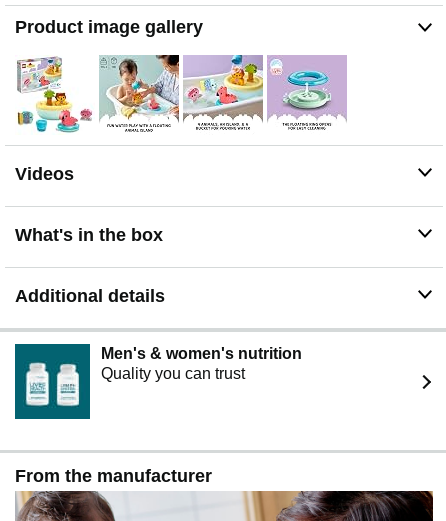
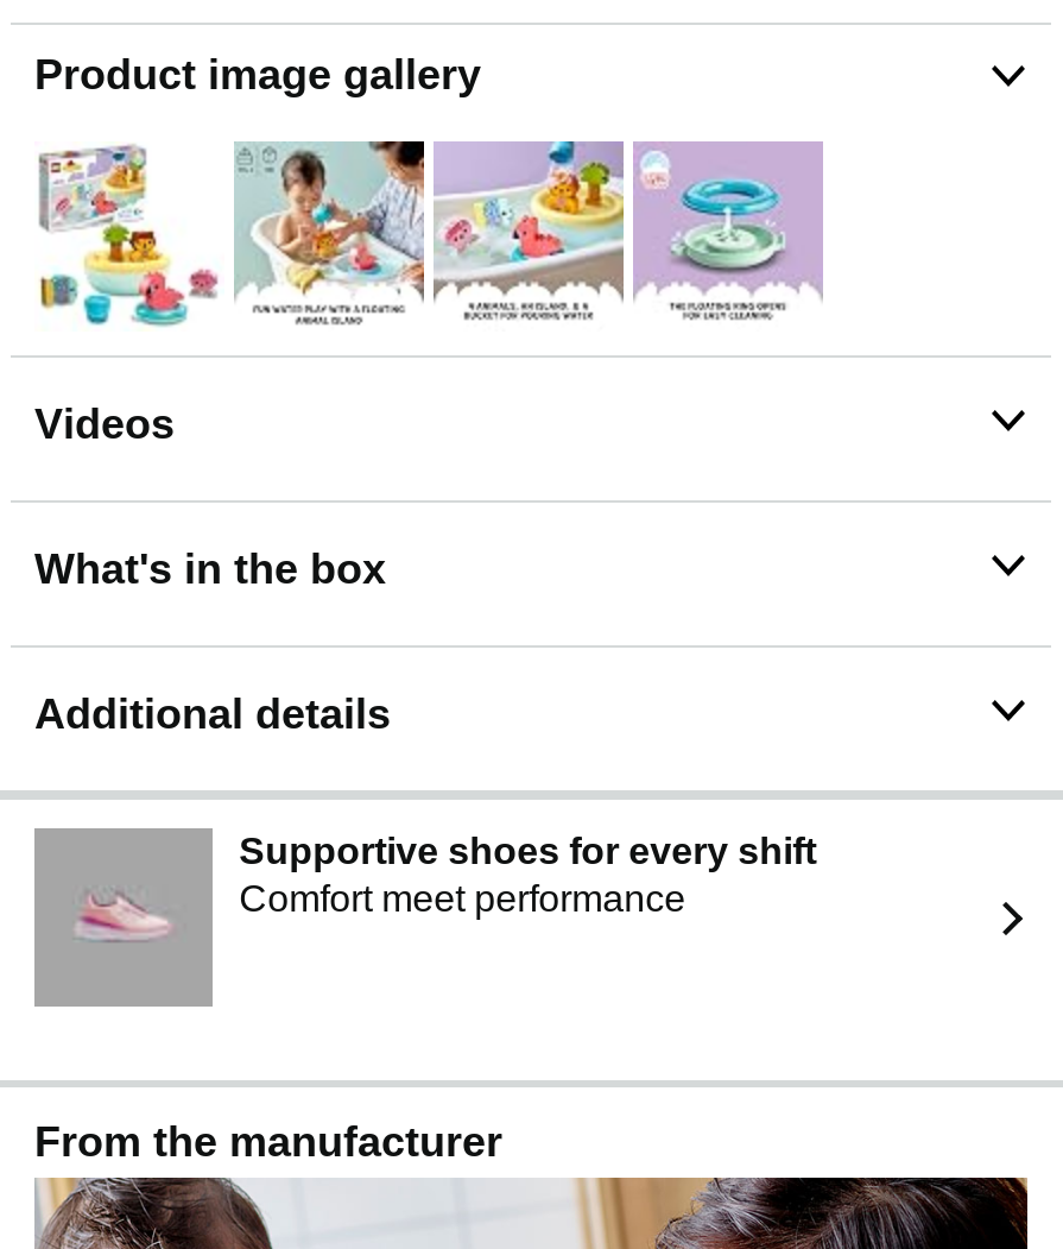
- [image]
- Men's & women's nutrition
- Quality you can trust
+ [image]
+ Supportive shoes for every shift
+ Comfort meet performance
